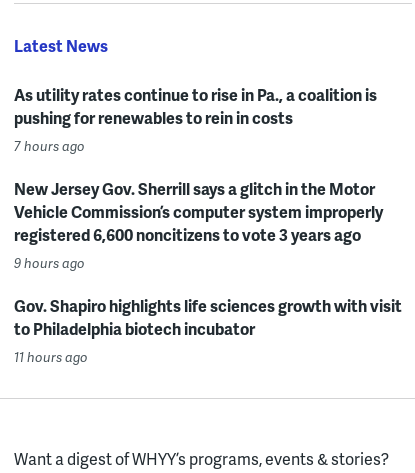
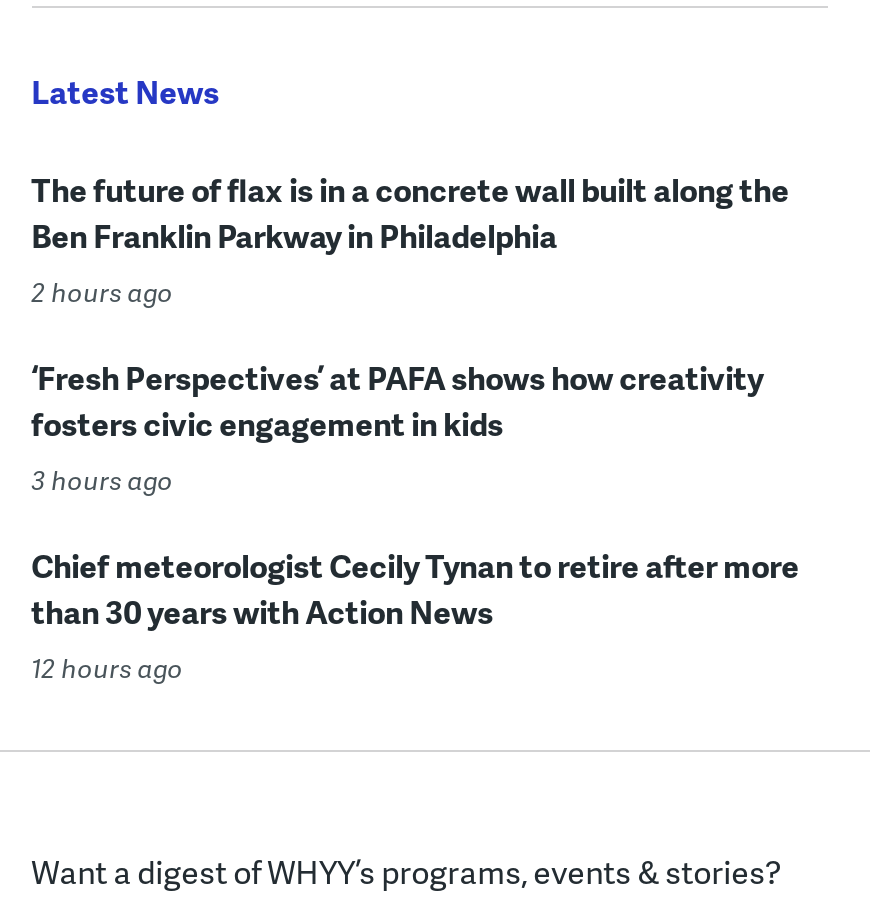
- As utility rates continue to rise in Pa., a coalition is
- pushing for renewables to rein in costs
- 7 hours ago
+ The future of flax is in a concrete wall built along the
+ Ben Franklin Parkway in Philadelphia
+ 2 hours ago

- New Jersey Gov. Sherrill says a glitch in the Motor
- Vehicle Commission’s computer system improperly
- registered 6,600 noncitizens to vote 3 years ago
- 9 hours ago
+ ‘Fresh Perspectives’ at PAFA shows how creativity
+ fosters civic engagement in kids
+ 3 hours ago

- Gov. Shapiro highlights life sciences growth with visit
- to Philadelphia biotech incubator
- 11 hours ago
+ Chief meteorologist Cecily Tynan to retire after more
+ than 30 years with Action News
+ 12 hours ago
